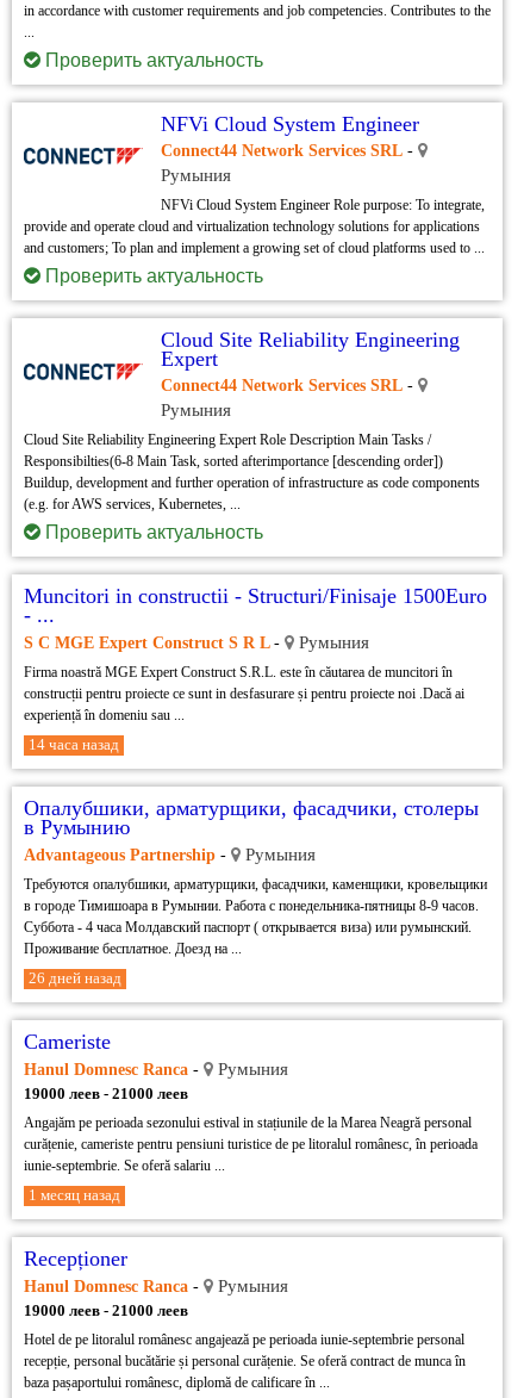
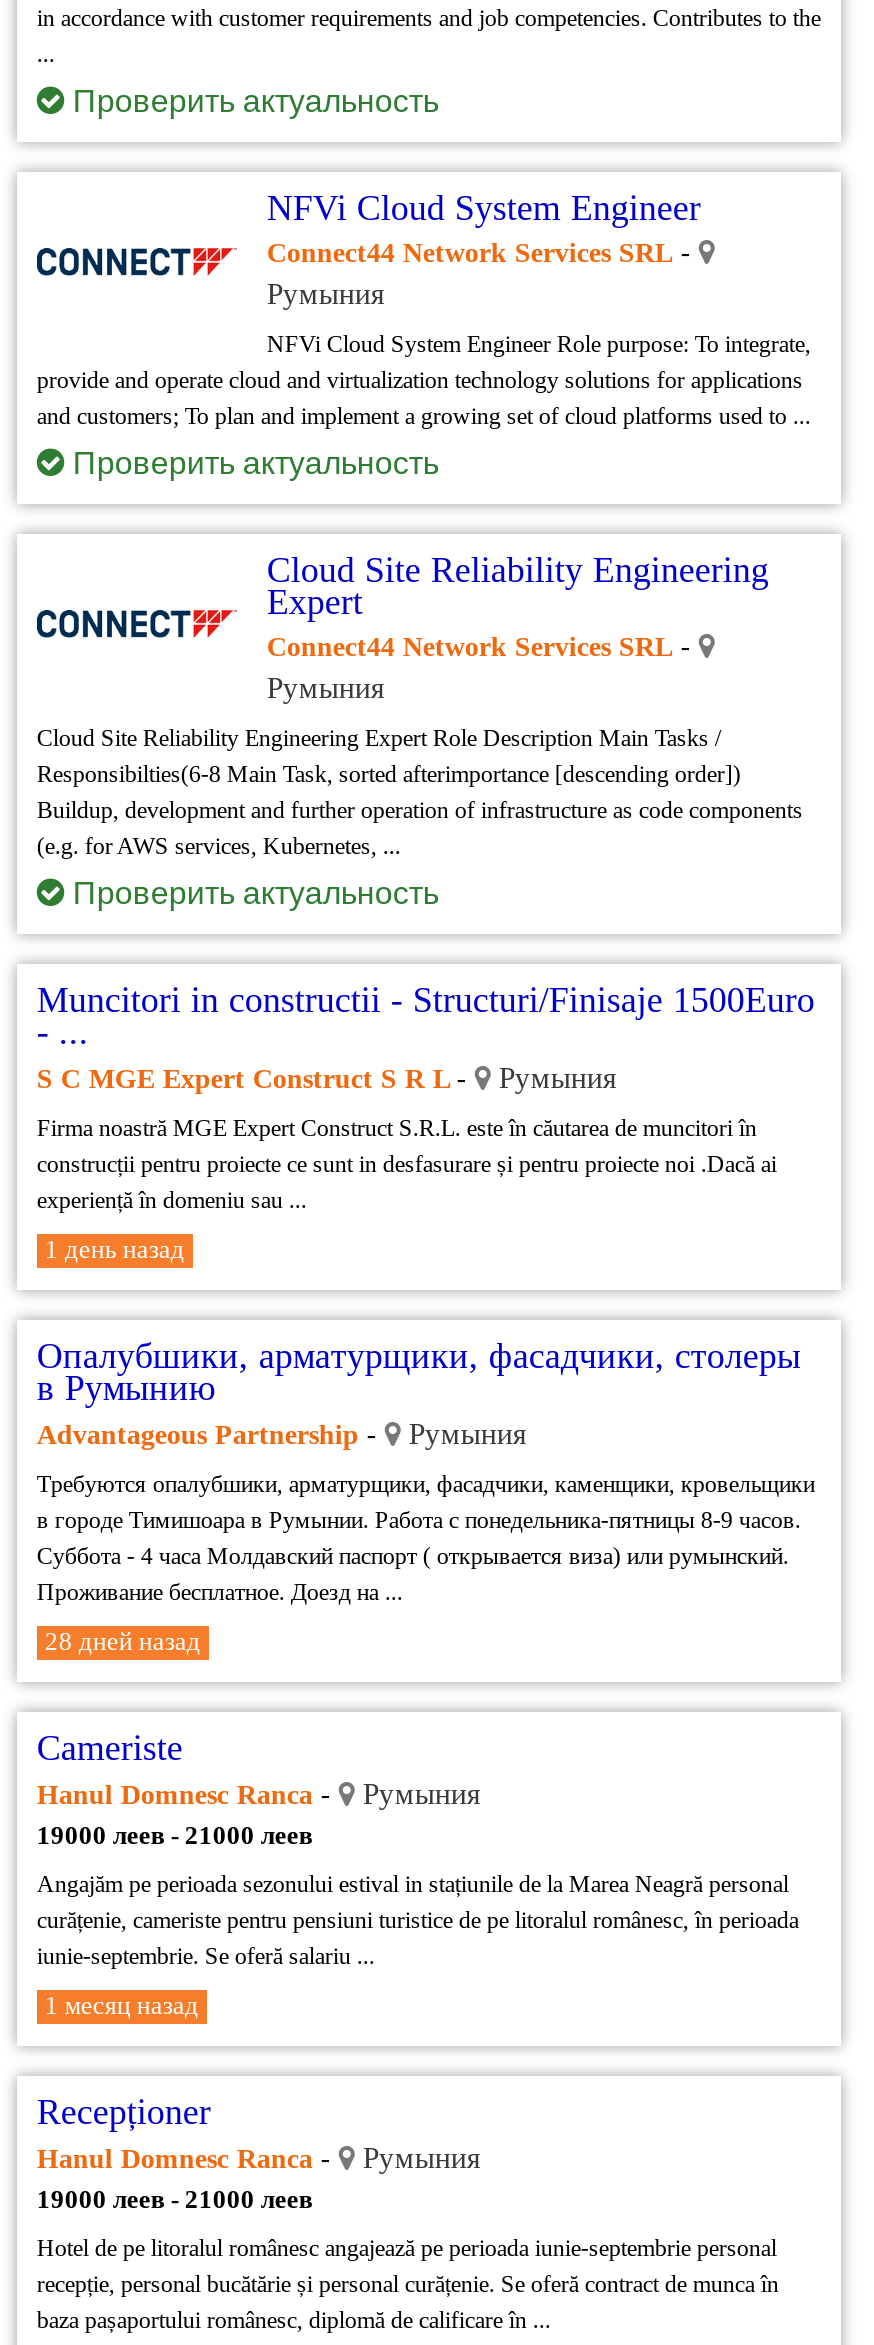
- 14 часа назад
+ 1 день назад

- 26 дней назад
+ 28 дней назад
